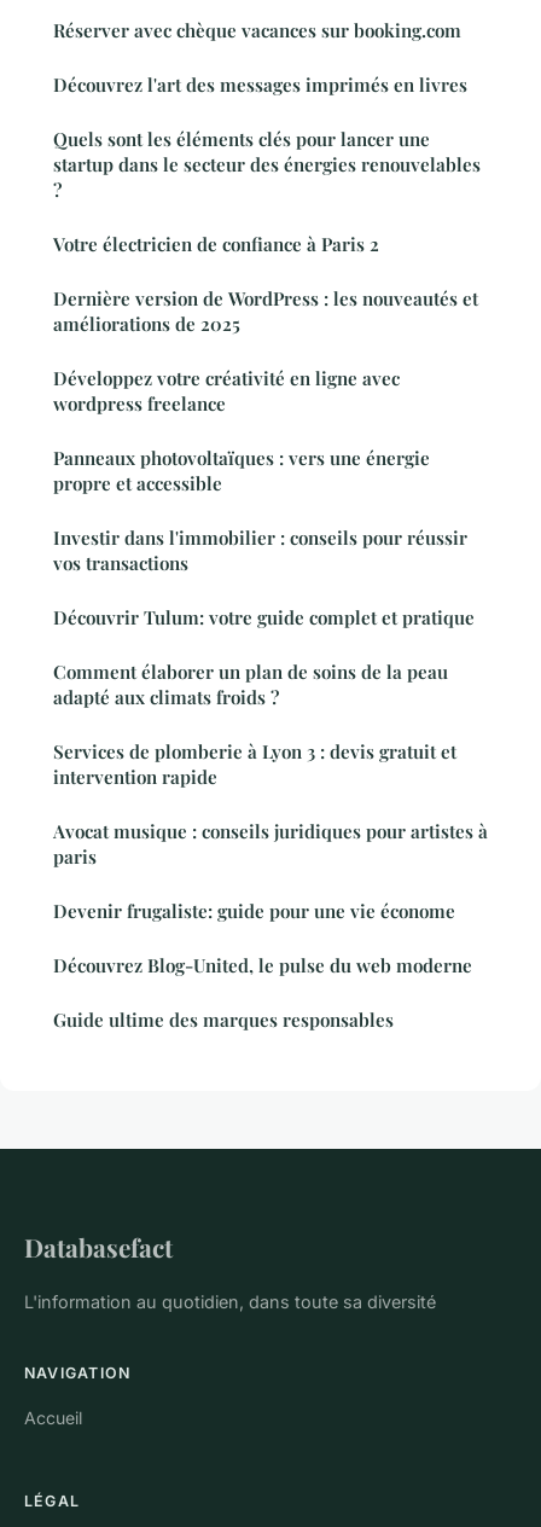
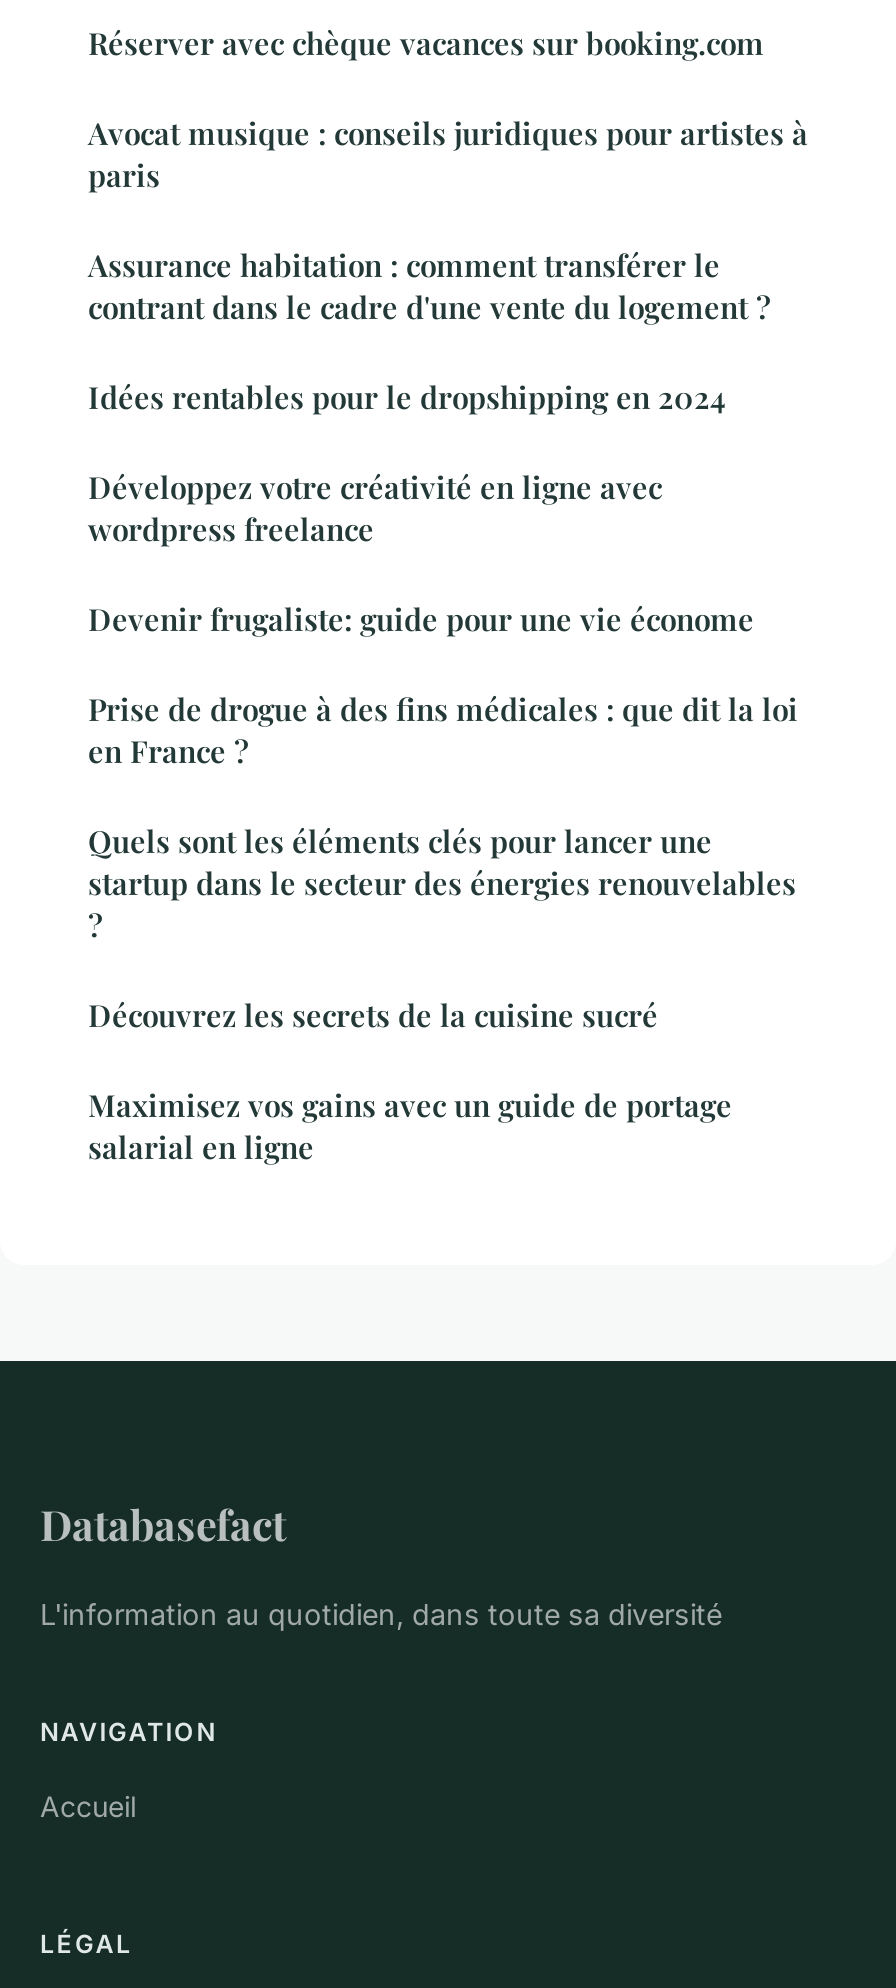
- Découvrez l'art des messages imprimés en livres
+ Assurance habitation : comment transférer le
+ contrant dans le cadre d'une vente du logement ?
+ Idées rentables pour le dropshipping en 2024
+ Prise de drogue à des fins médicales : que dit la loi
+ en France ?

moved down: Quels sont les éléments clés pour lancer une | startup dans le secteur des énergies renouvelables

- Votre électricien de confiance à Paris 2
- Dernière version de WordPress : les nouveautés et
- améliorations de 2025
- Panneaux photovoltaïques : vers une énergie
- propre et accessible
- Investir dans l'immobilier : conseils pour réussir
- vos transactions
- Découvrir Tulum: votre guide complet et pratique
- Comment élaborer un plan de soins de la peau
- adapté aux climats froids ?
- Services de plomberie à Lyon 3 : devis gratuit et
- intervention rapide
- Découvrez Blog-United, le pulse du web moderne
- Guide ultime des marques responsables
+ Découvrez les secrets de la cuisine sucré
+ Maximisez vos gains avec un guide de portage
+ salarial en ligne

moved up: Développez votre créativité en ligne avec | wordpress freelance

moved up: Avocat musique : conseils juridiques pour artistes à | paris | Devenir frugaliste: guide pour une vie économe
